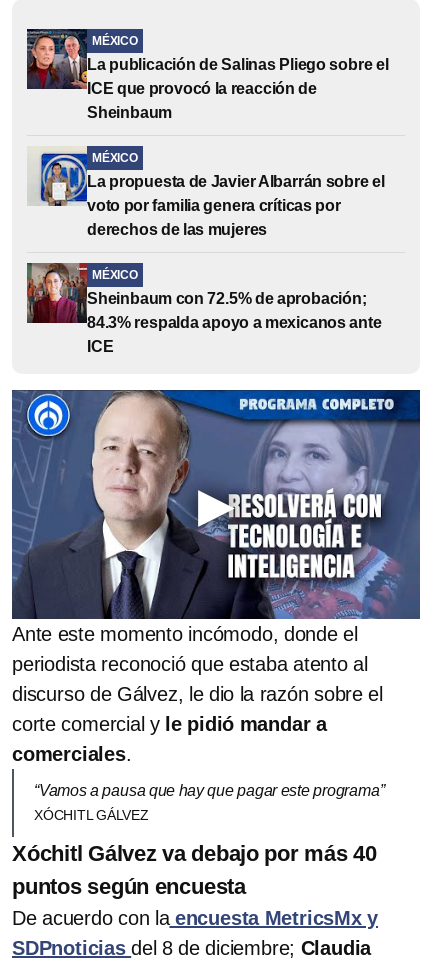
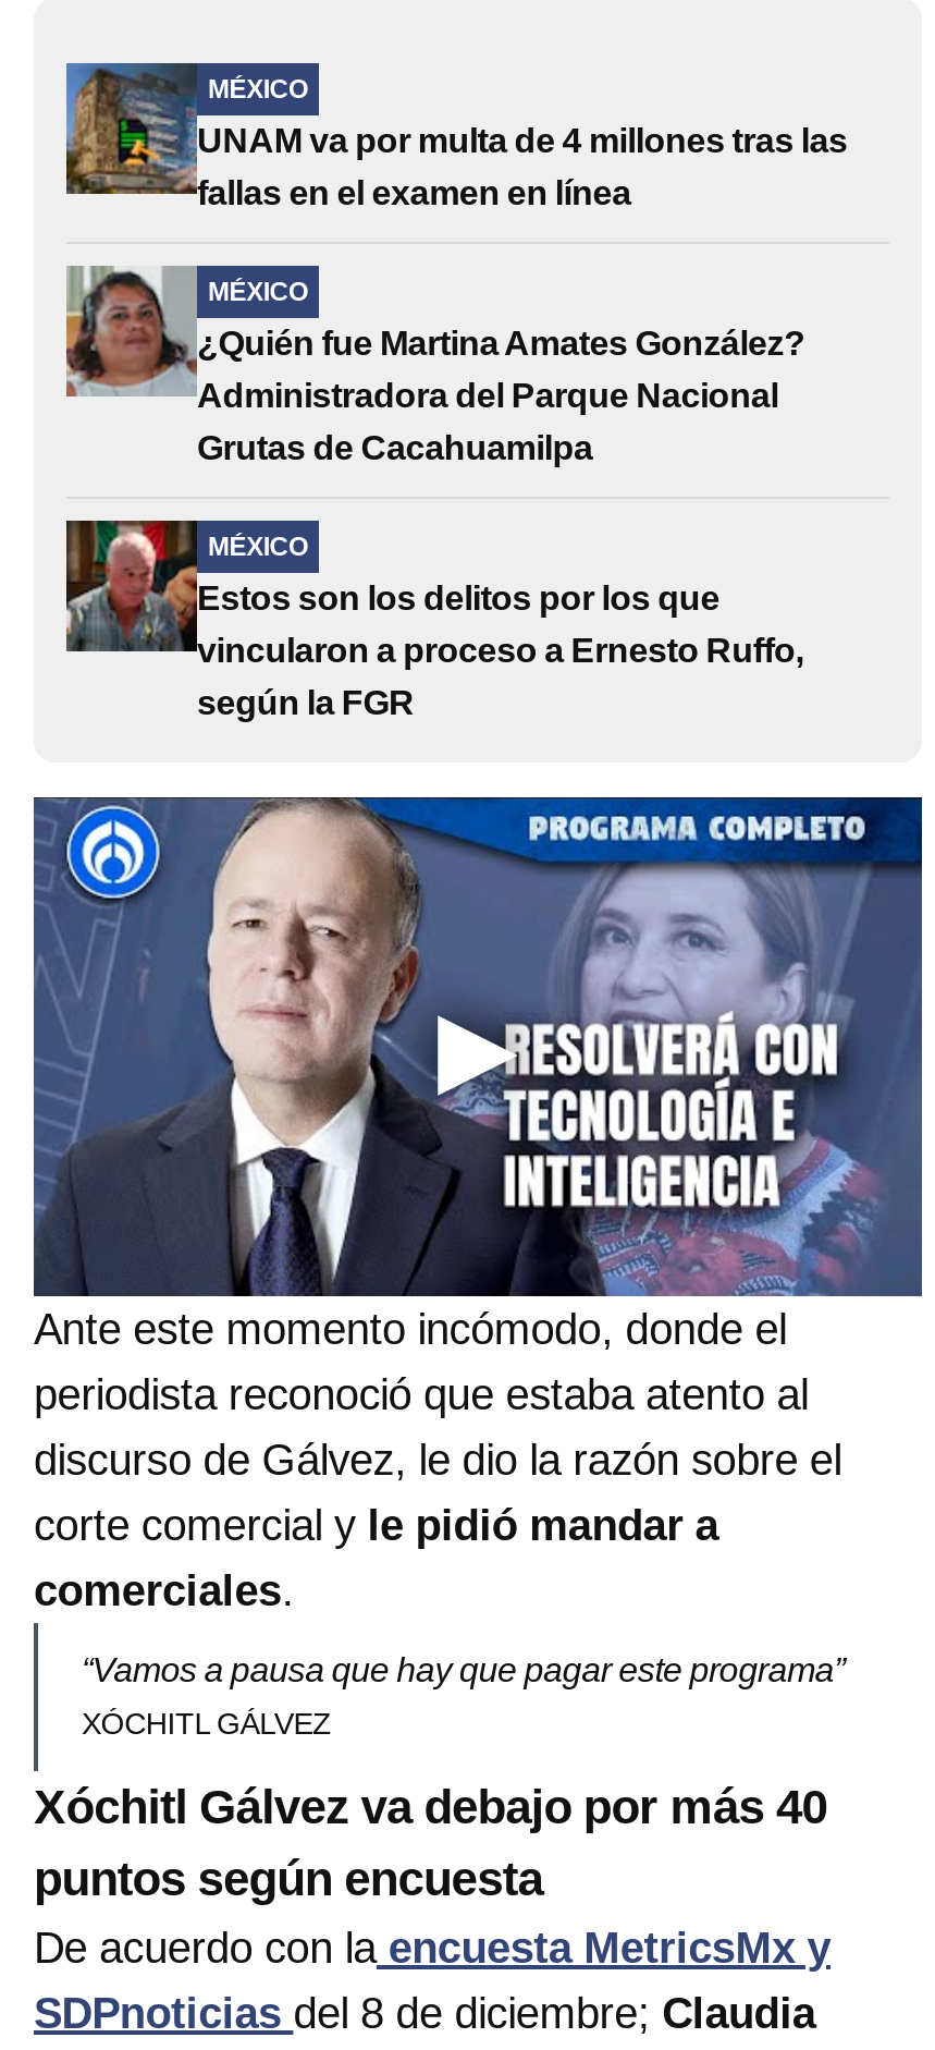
- [image]
- La publicación de Salinas Pliego sobre el
- ICE que provocó la reacción de
- Sheinbaum
+ [image]
+ UNAM va por multa de 4 millones tras las
+ fallas en el examen en línea

- [image]
- La propuesta de Javier Albarrán sobre el
- voto por familia genera críticas por
- derechos de las mujeres
+ [image]
+ ¿Quién fue Martina Amates González?
+ Administradora del Parque Nacional
+ Grutas de Cacahuamilpa

- [image]
- Sheinbaum con 72.5% de aprobación;
- 84.3% respalda apoyo a mexicanos ante
- ICE
+ [image]
+ Estos son los delitos por los que
+ vincularon a proceso a Ernesto Ruffo,
+ según la FGR
